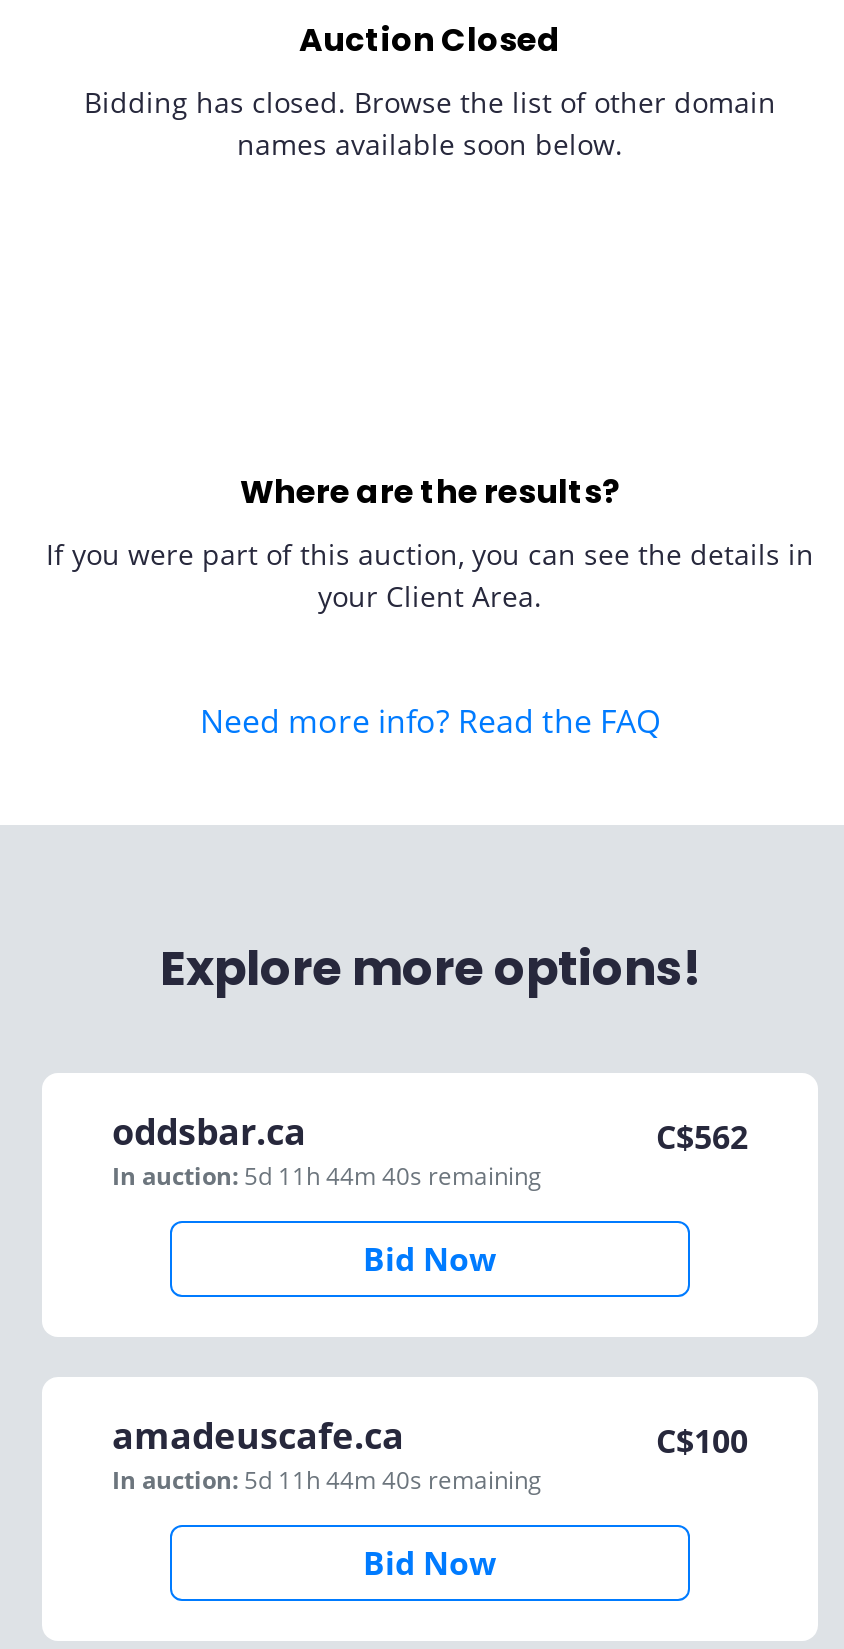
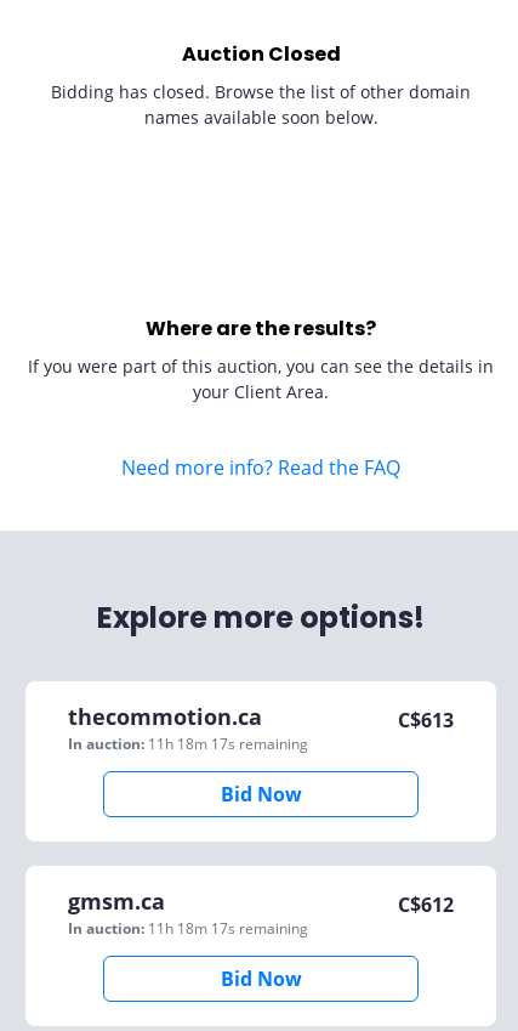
- oddsbar.ca
- In auction: 5d 11h 44m 40s remaining
+ thecommotion.ca
+ In auction: 11h 18m 17s remaining

- C$562
+ C$613

- amadeuscafe.ca
- In auction: 5d 11h 44m 40s remaining
+ gmsm.ca
+ In auction: 11h 18m 17s remaining

- C$100
+ C$612
